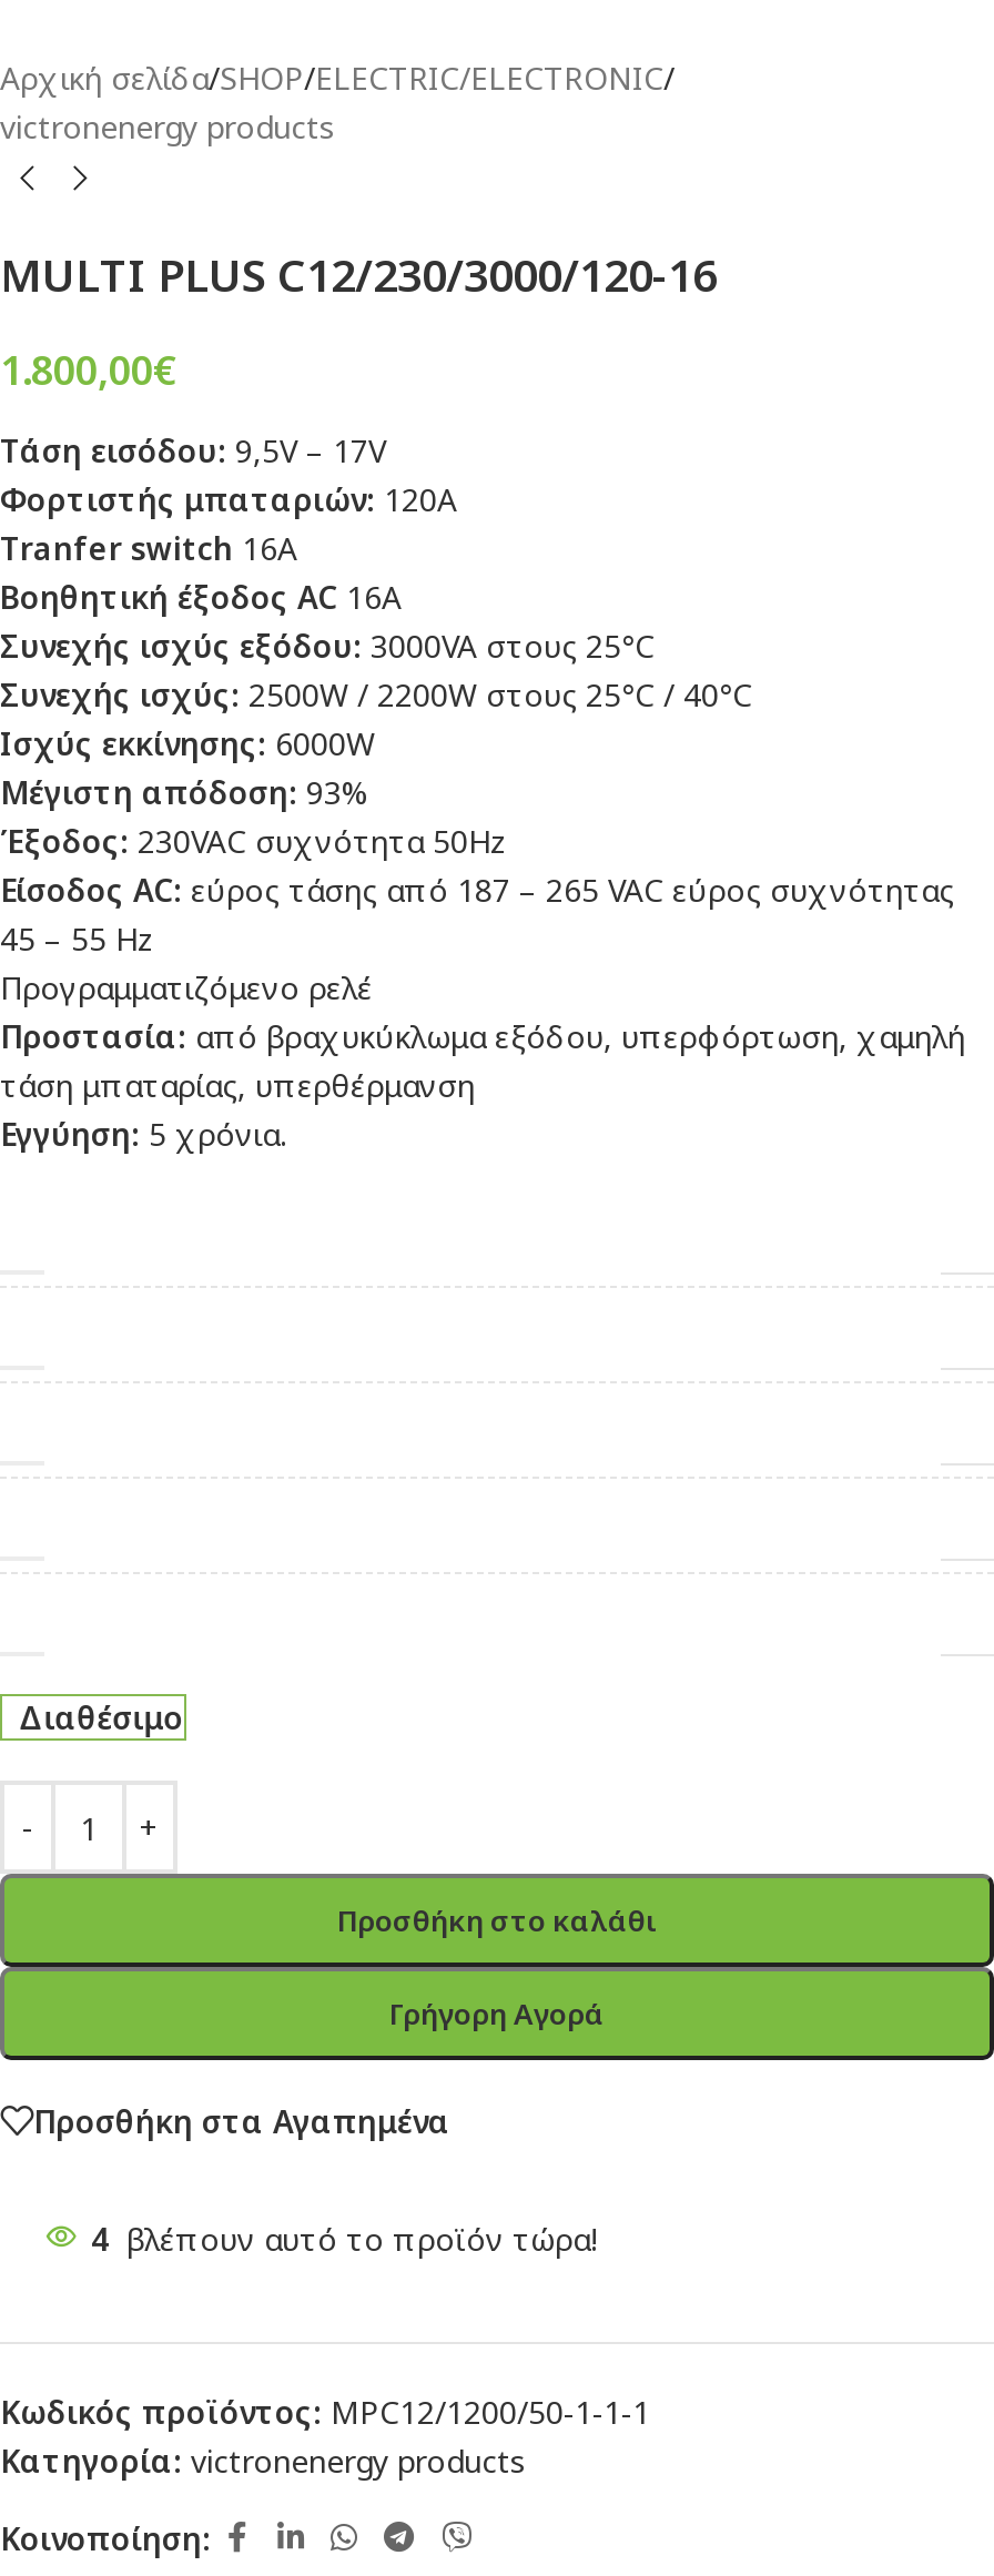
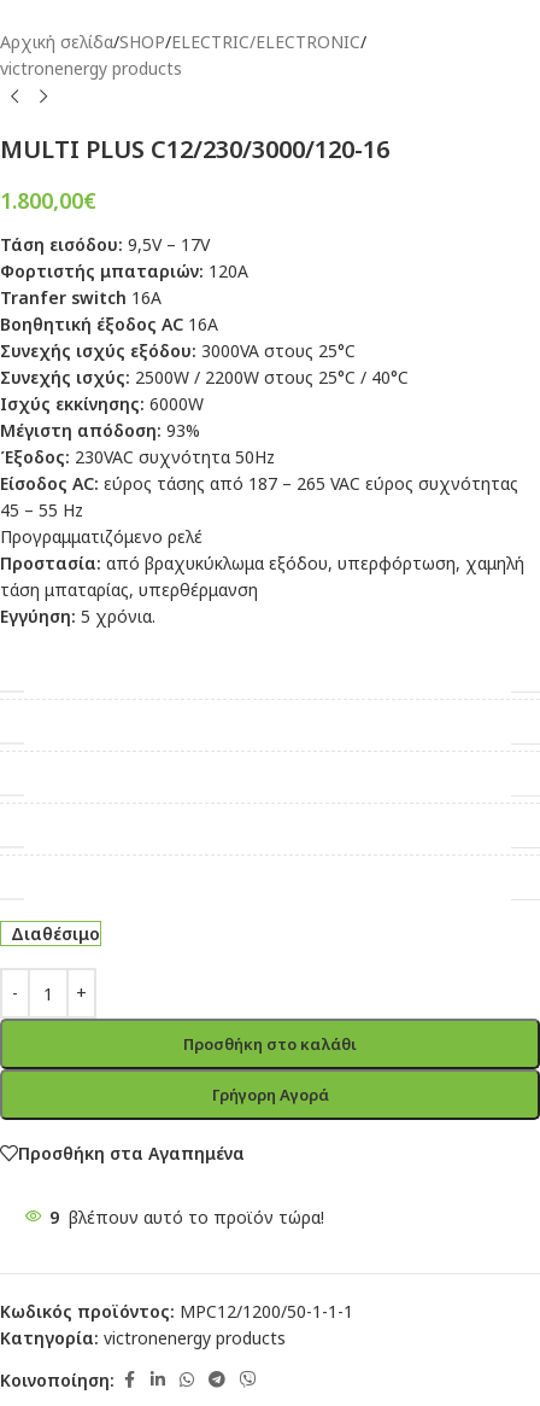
- 4 βλέπουν αυτό το προϊόν τώρα!
+ 9 βλέπουν αυτό το προϊόν τώρα!
